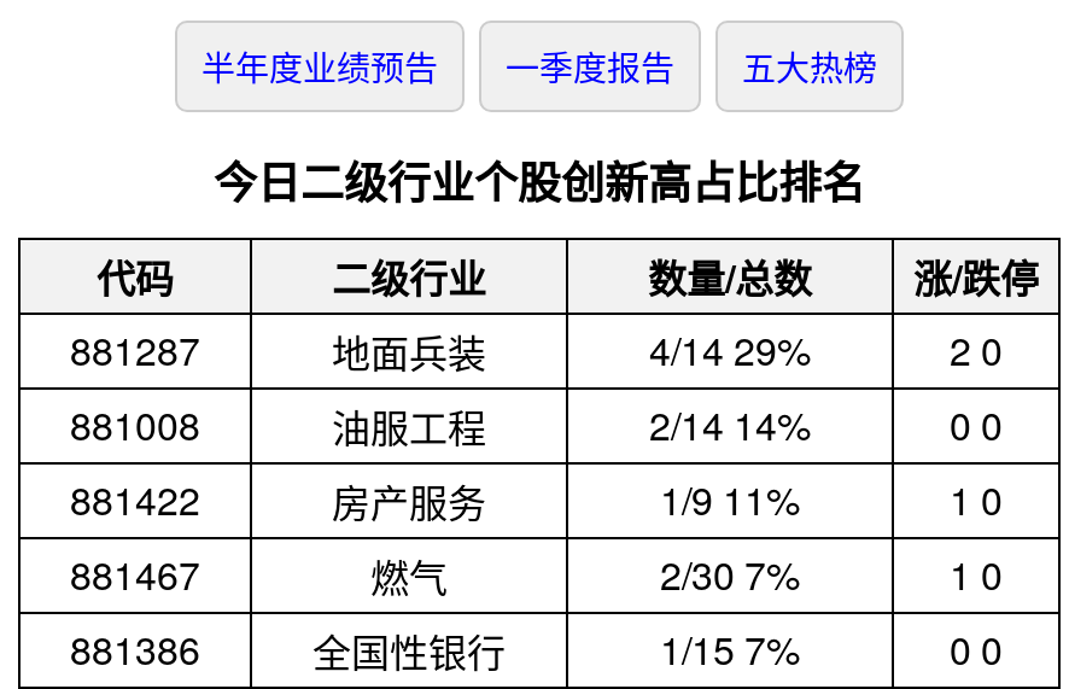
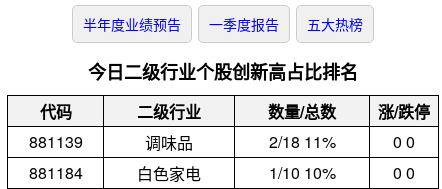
- 881287
- 地面兵装
- 4/14 29%
- 2 0
- 881008
- 油服工程
- 2/14 14%
+ 881139
+ 调味品
+ 2/18 11%

- 881422
- 房产服务
- 1/9 11%
- 1 0
- 881467
- 燃气
- 2/30 7%
- 1 0
- 881386
- 全国性银行
- 1/15 7%
+ 881184
+ 白色家电
+ 1/10 10%
